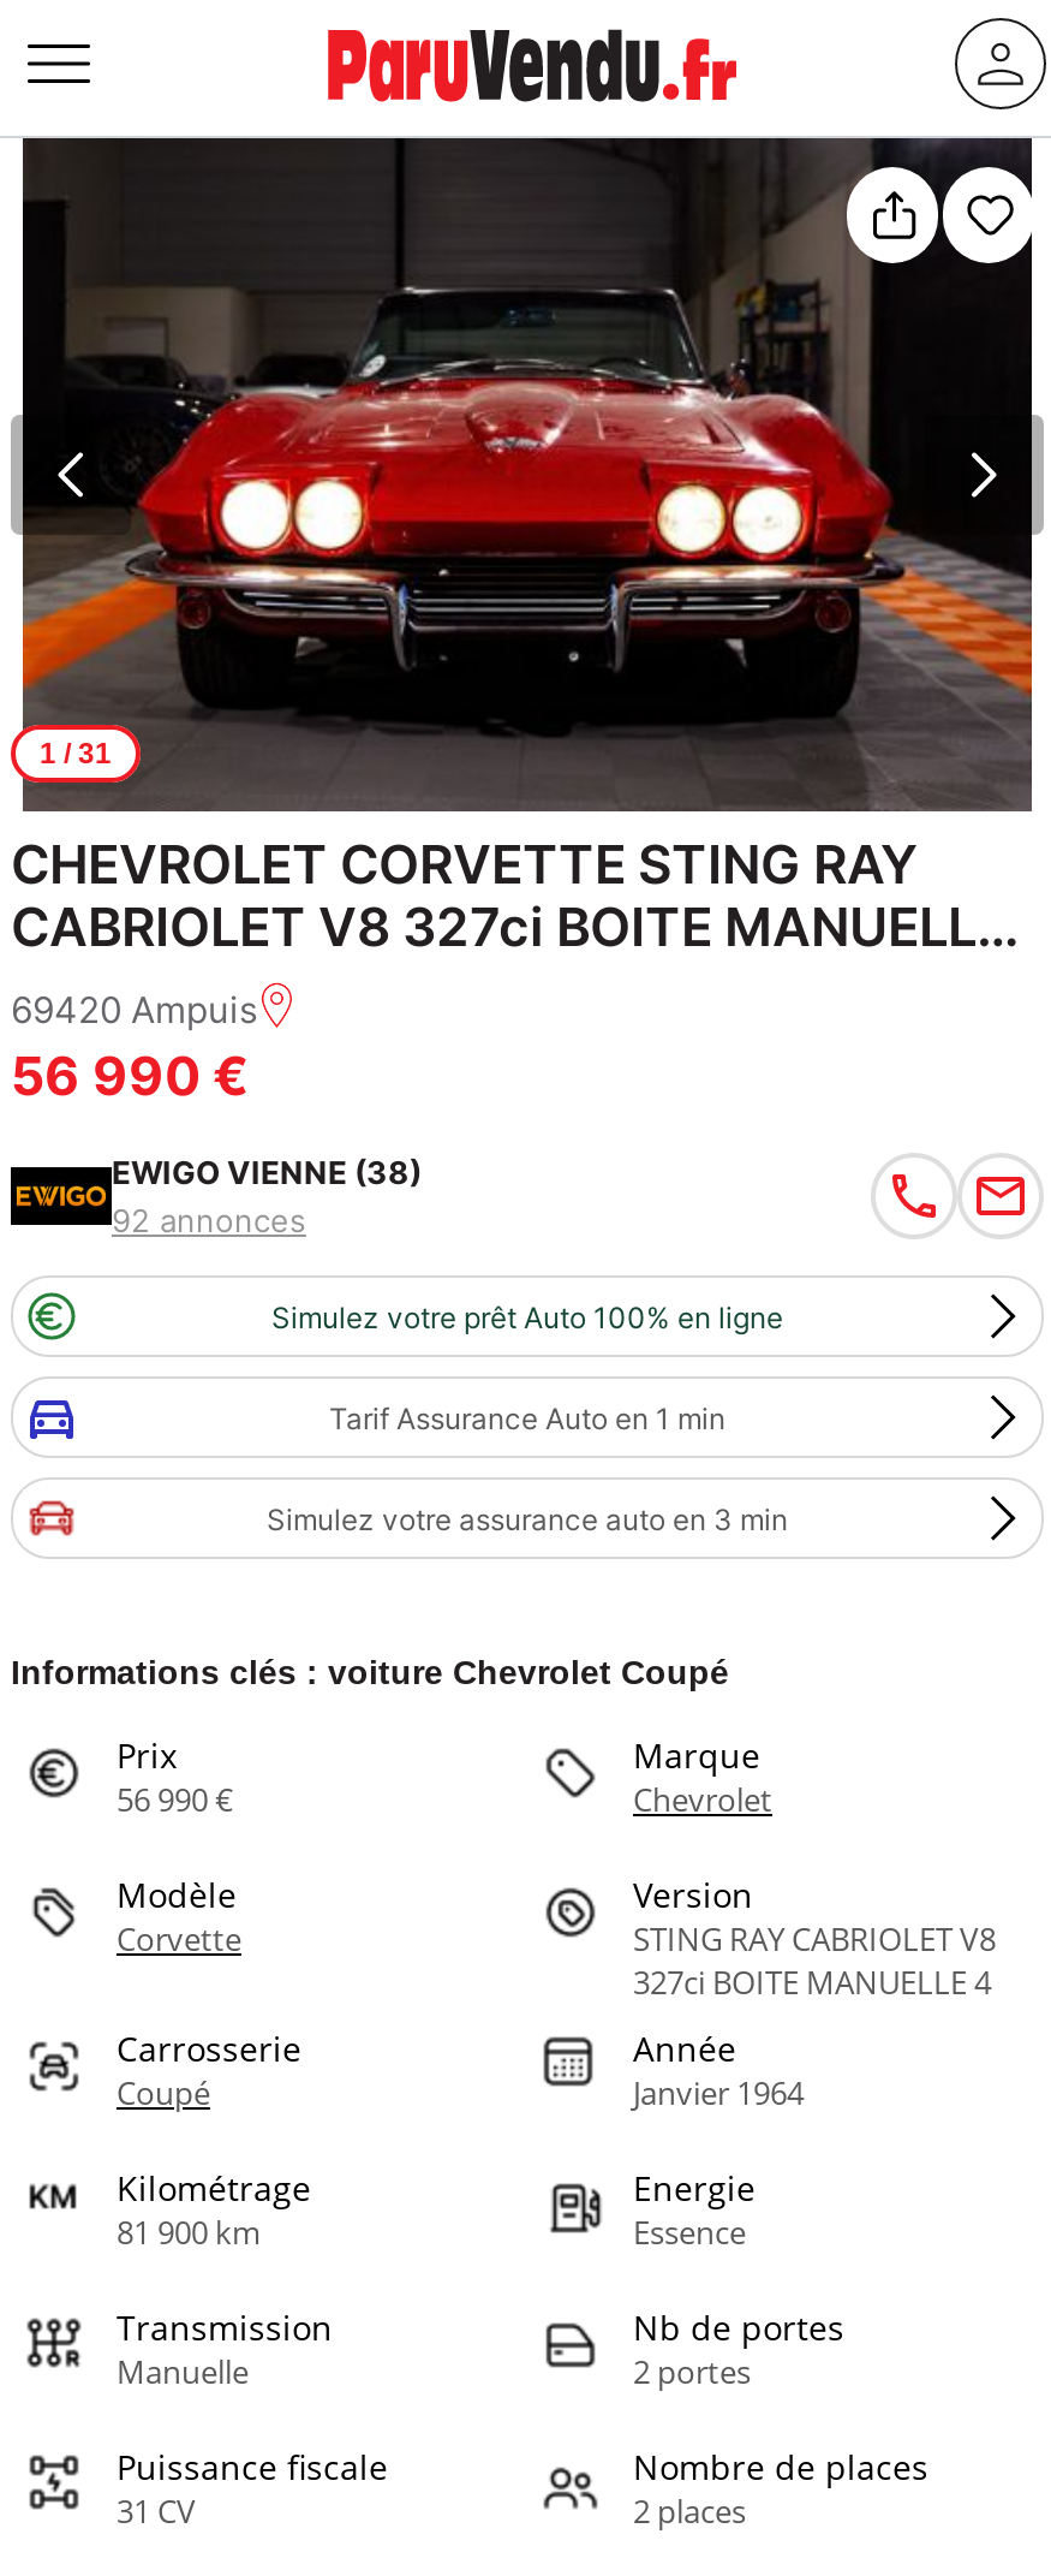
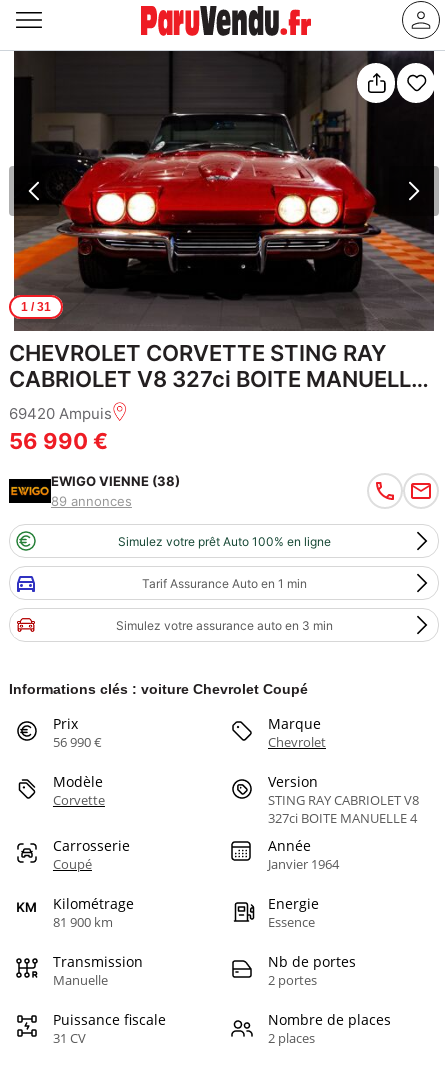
- 92 annonces
+ 89 annonces
